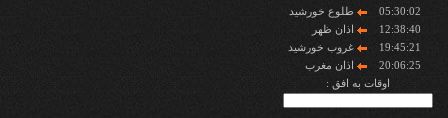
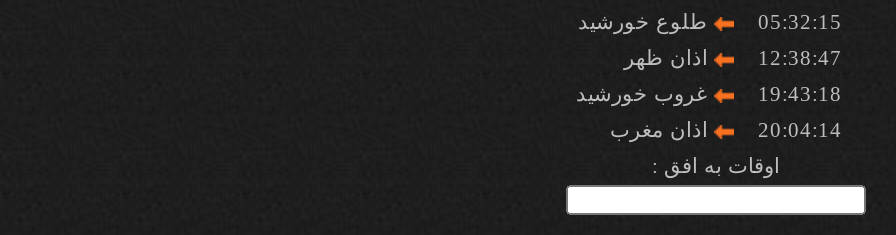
- 05:30:02
+ 05:32:15

- 12:38:40
+ 12:38:47

- 19:45:21
+ 19:43:18

- 20:06:25
+ 20:04:14
